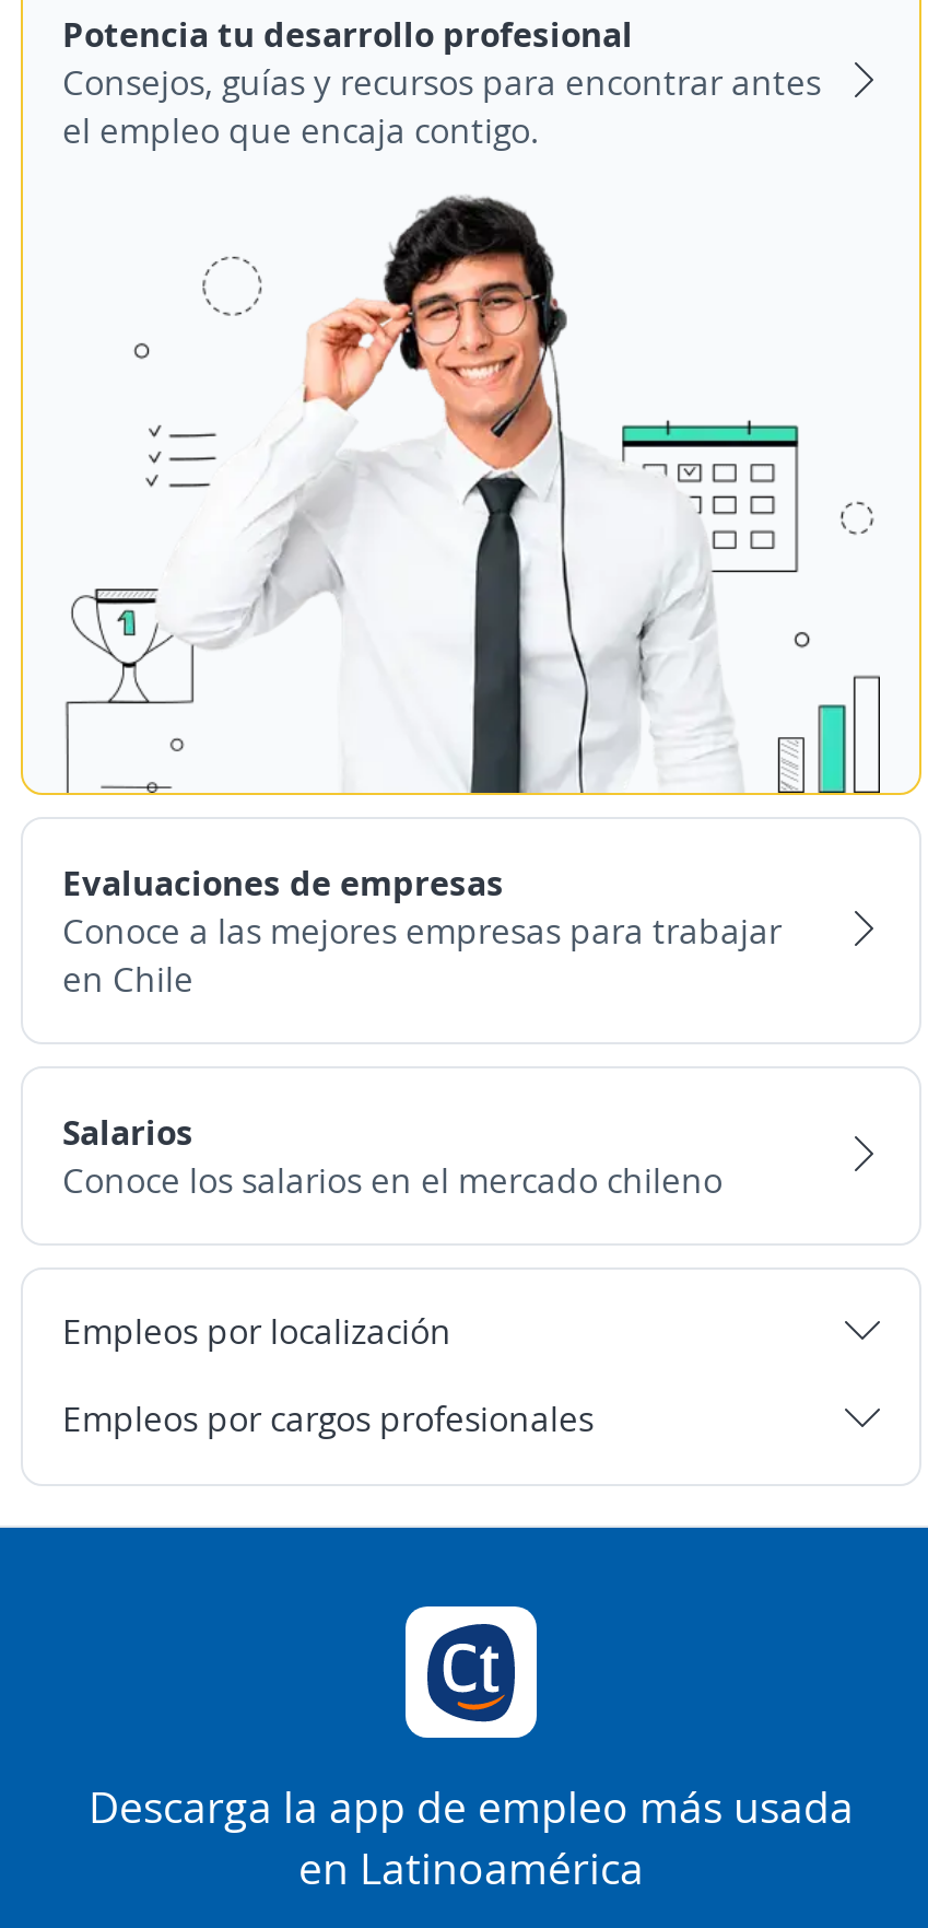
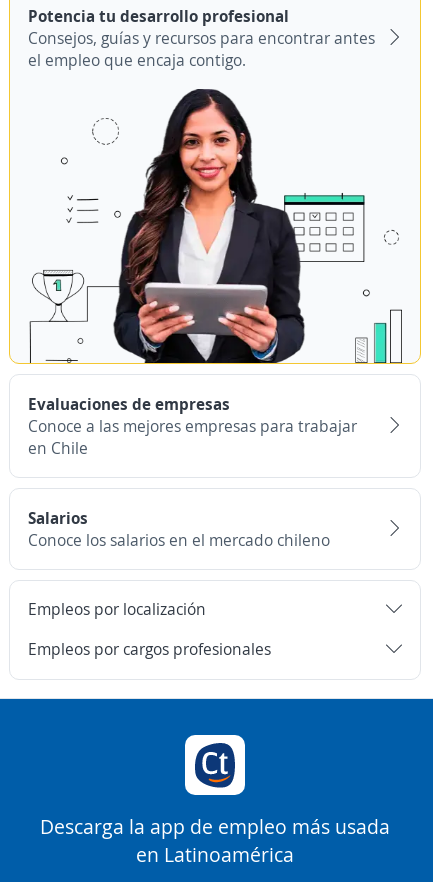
- [image]
+ [image]
